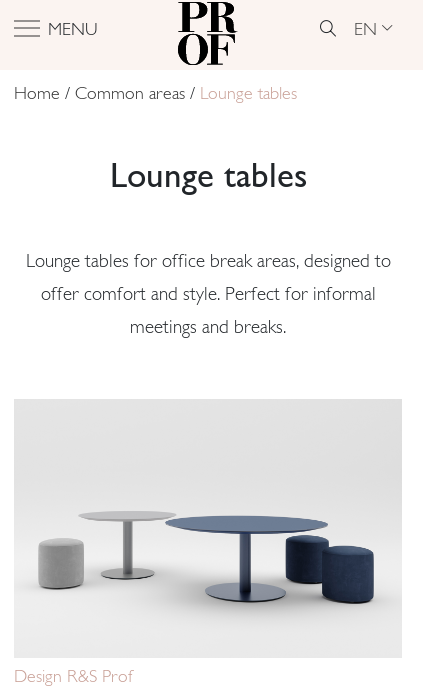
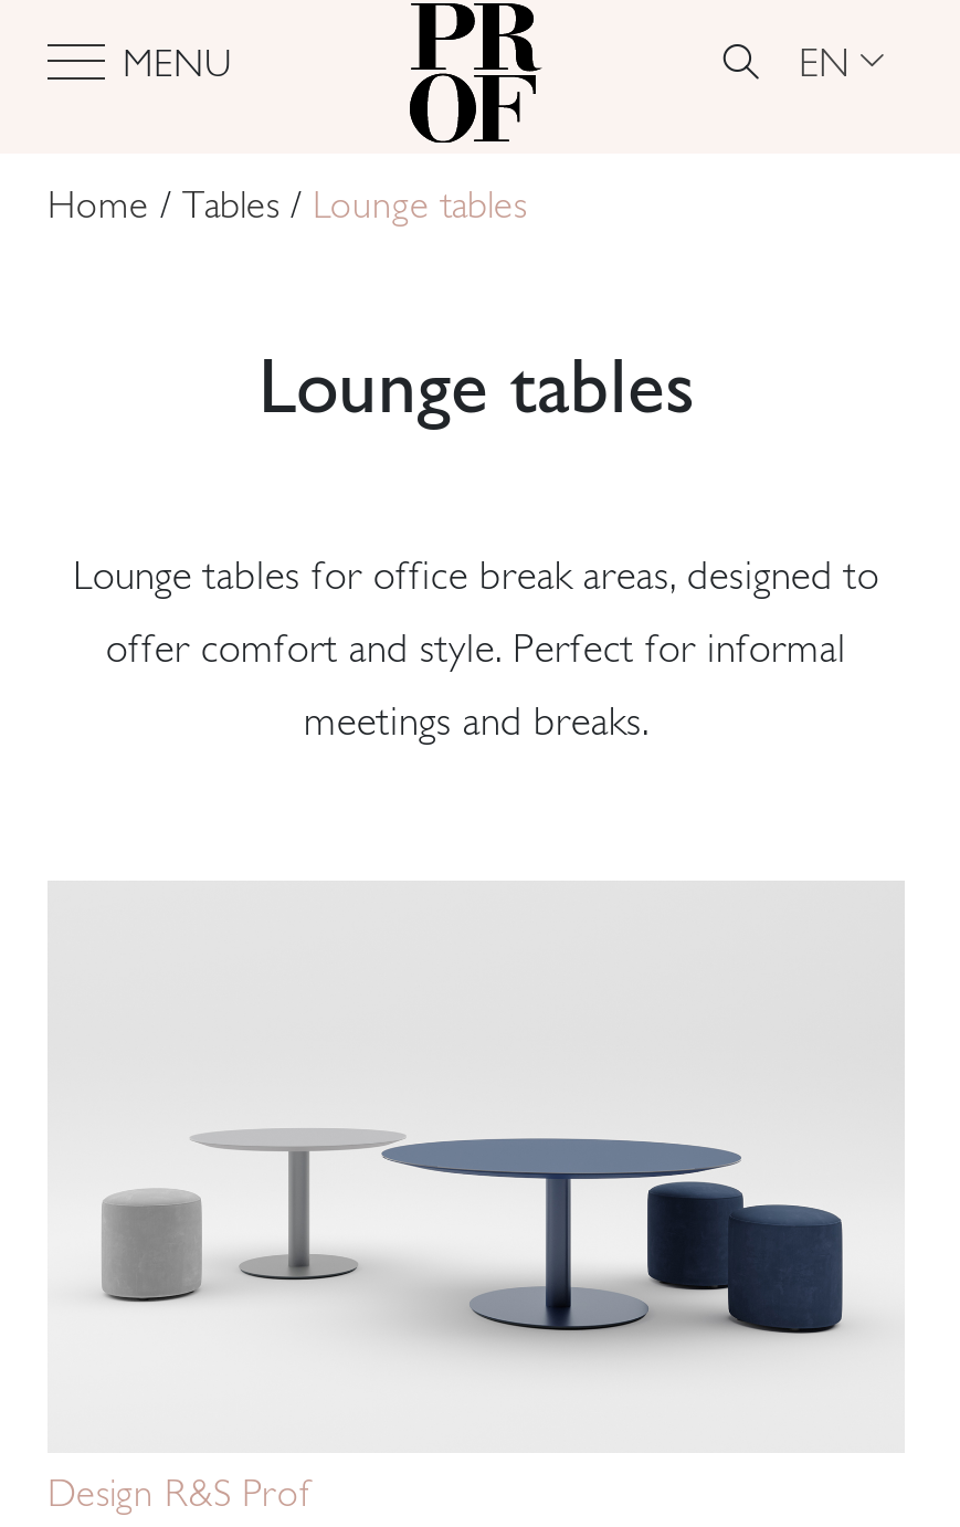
- Home / Common areas / Lounge tables
+ Home / Tables / Lounge tables
